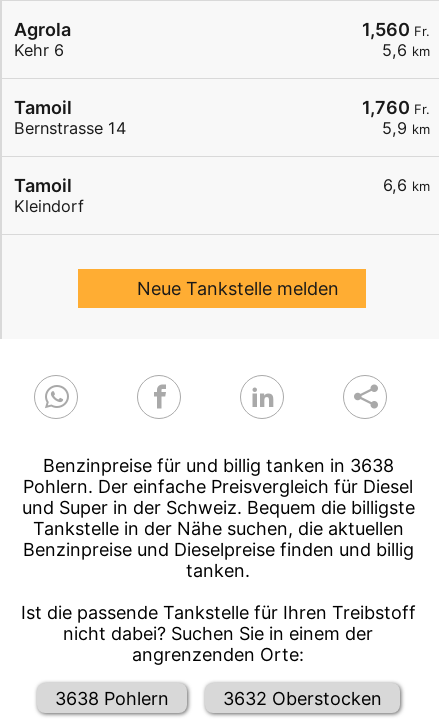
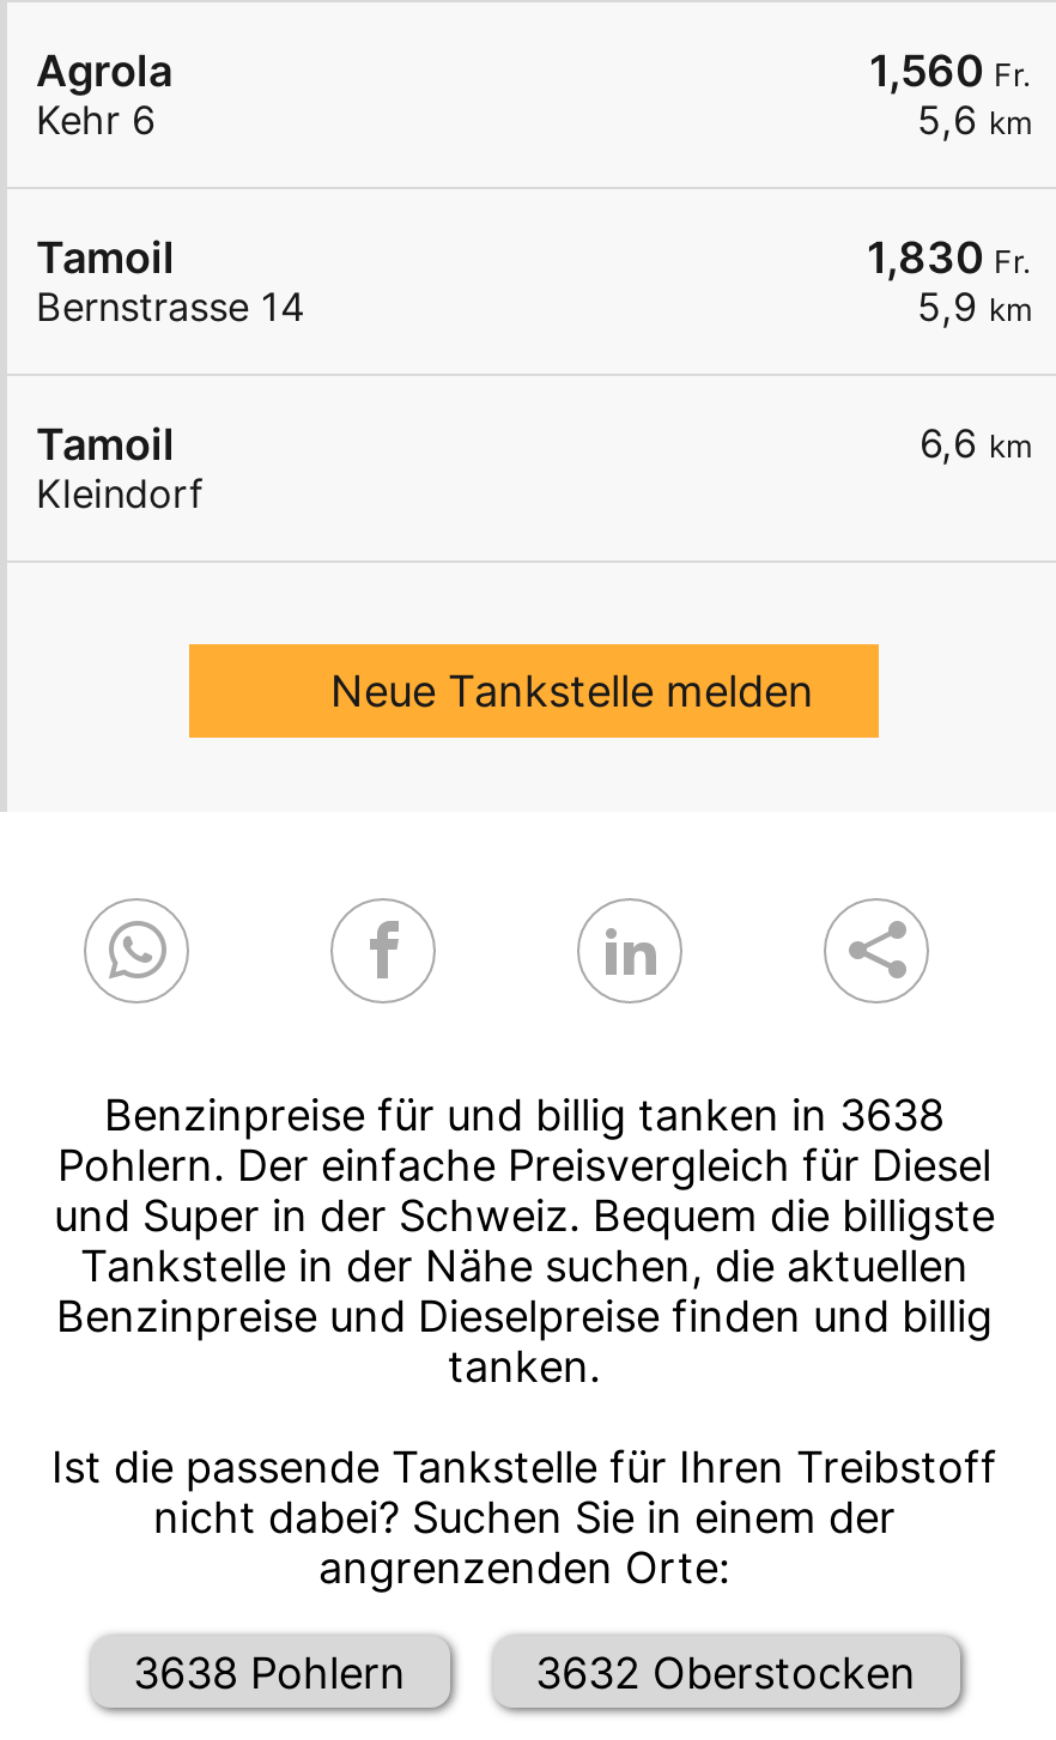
- 1,760 Fr.
+ 1,830 Fr.
